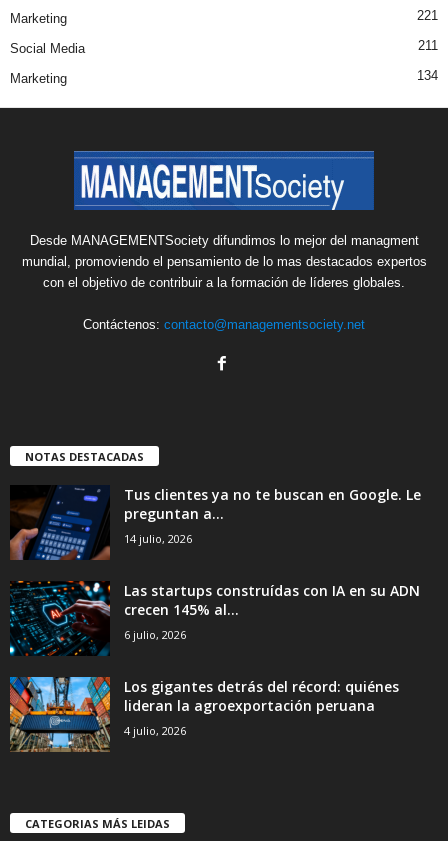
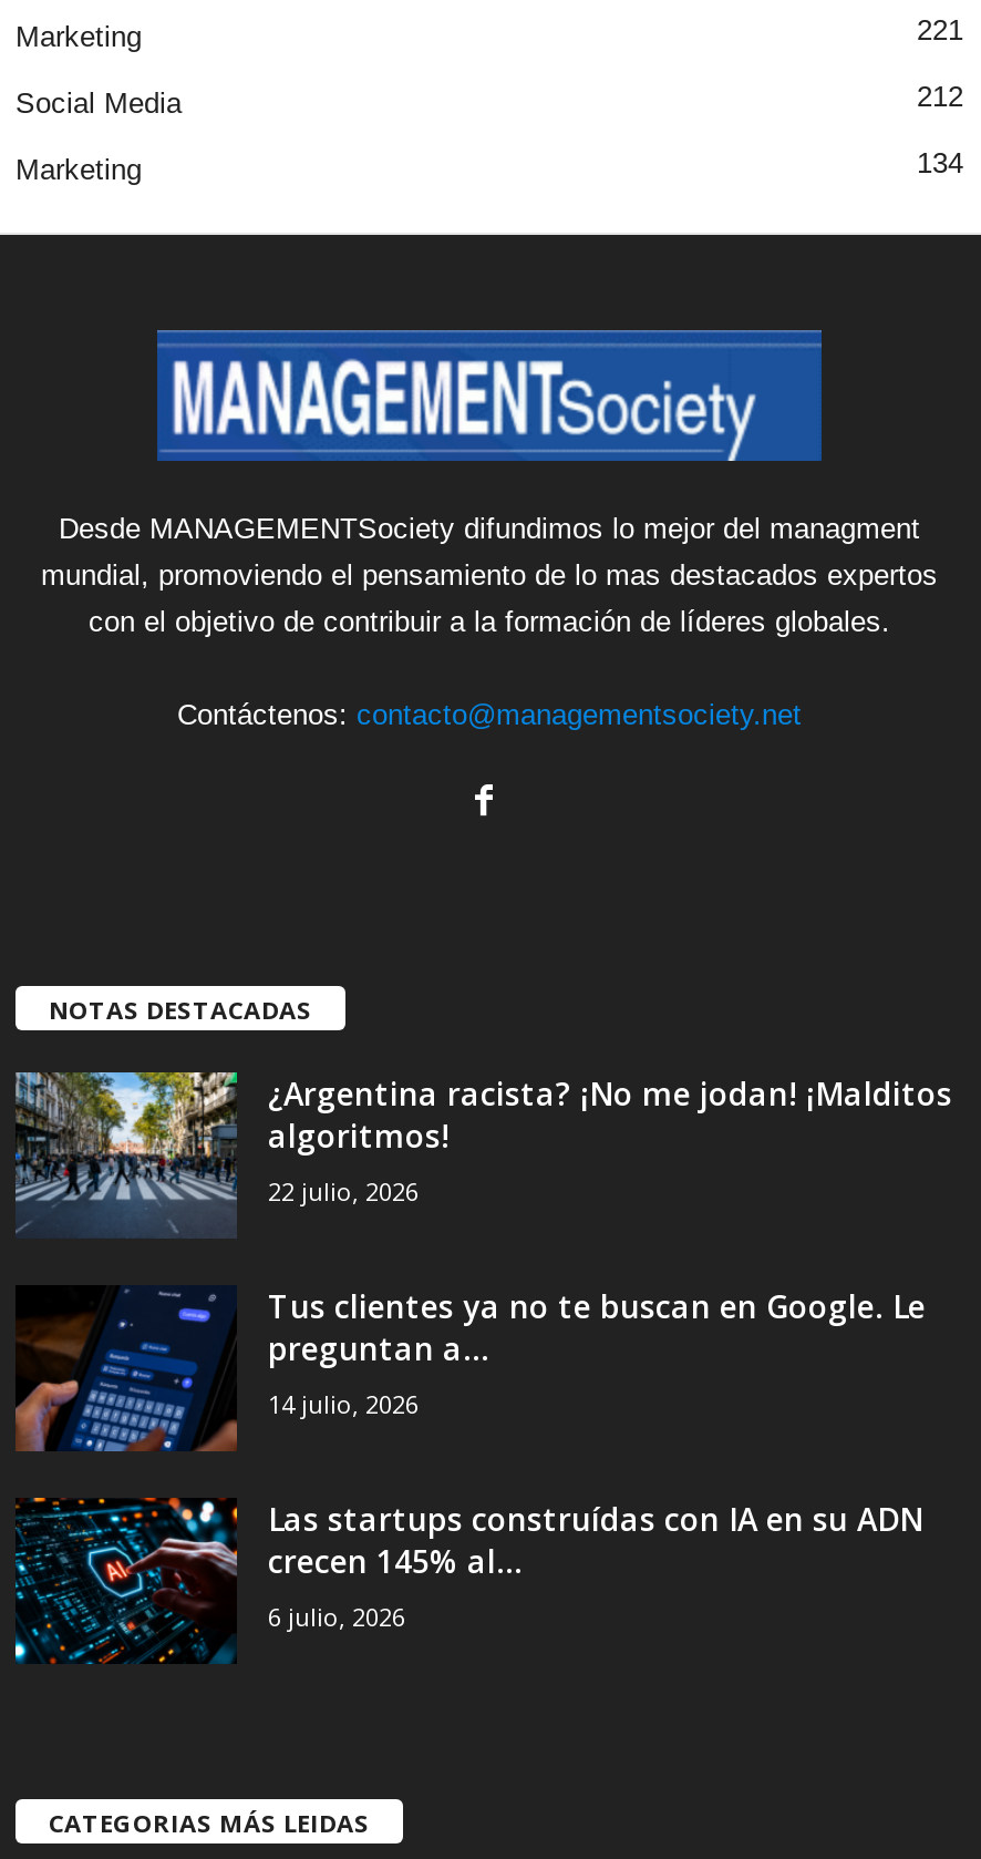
- 211
+ 212

+ [image]
+ ¿Argentina racista? ¡No me jodan! ¡Malditos
+ algoritmos!
+ 22 julio, 2026

moved down: [image] | Tus clientes ya no te buscan en Google. Le | preguntan a... | 14 julio, 2026 | Las startups construídas con IA en su ADN | crecen 145% al... | 6 julio, 2026

- [image]
- Los gigantes detrás del récord: quiénes
- lideran la agroexportación peruana
- 4 julio, 2026
